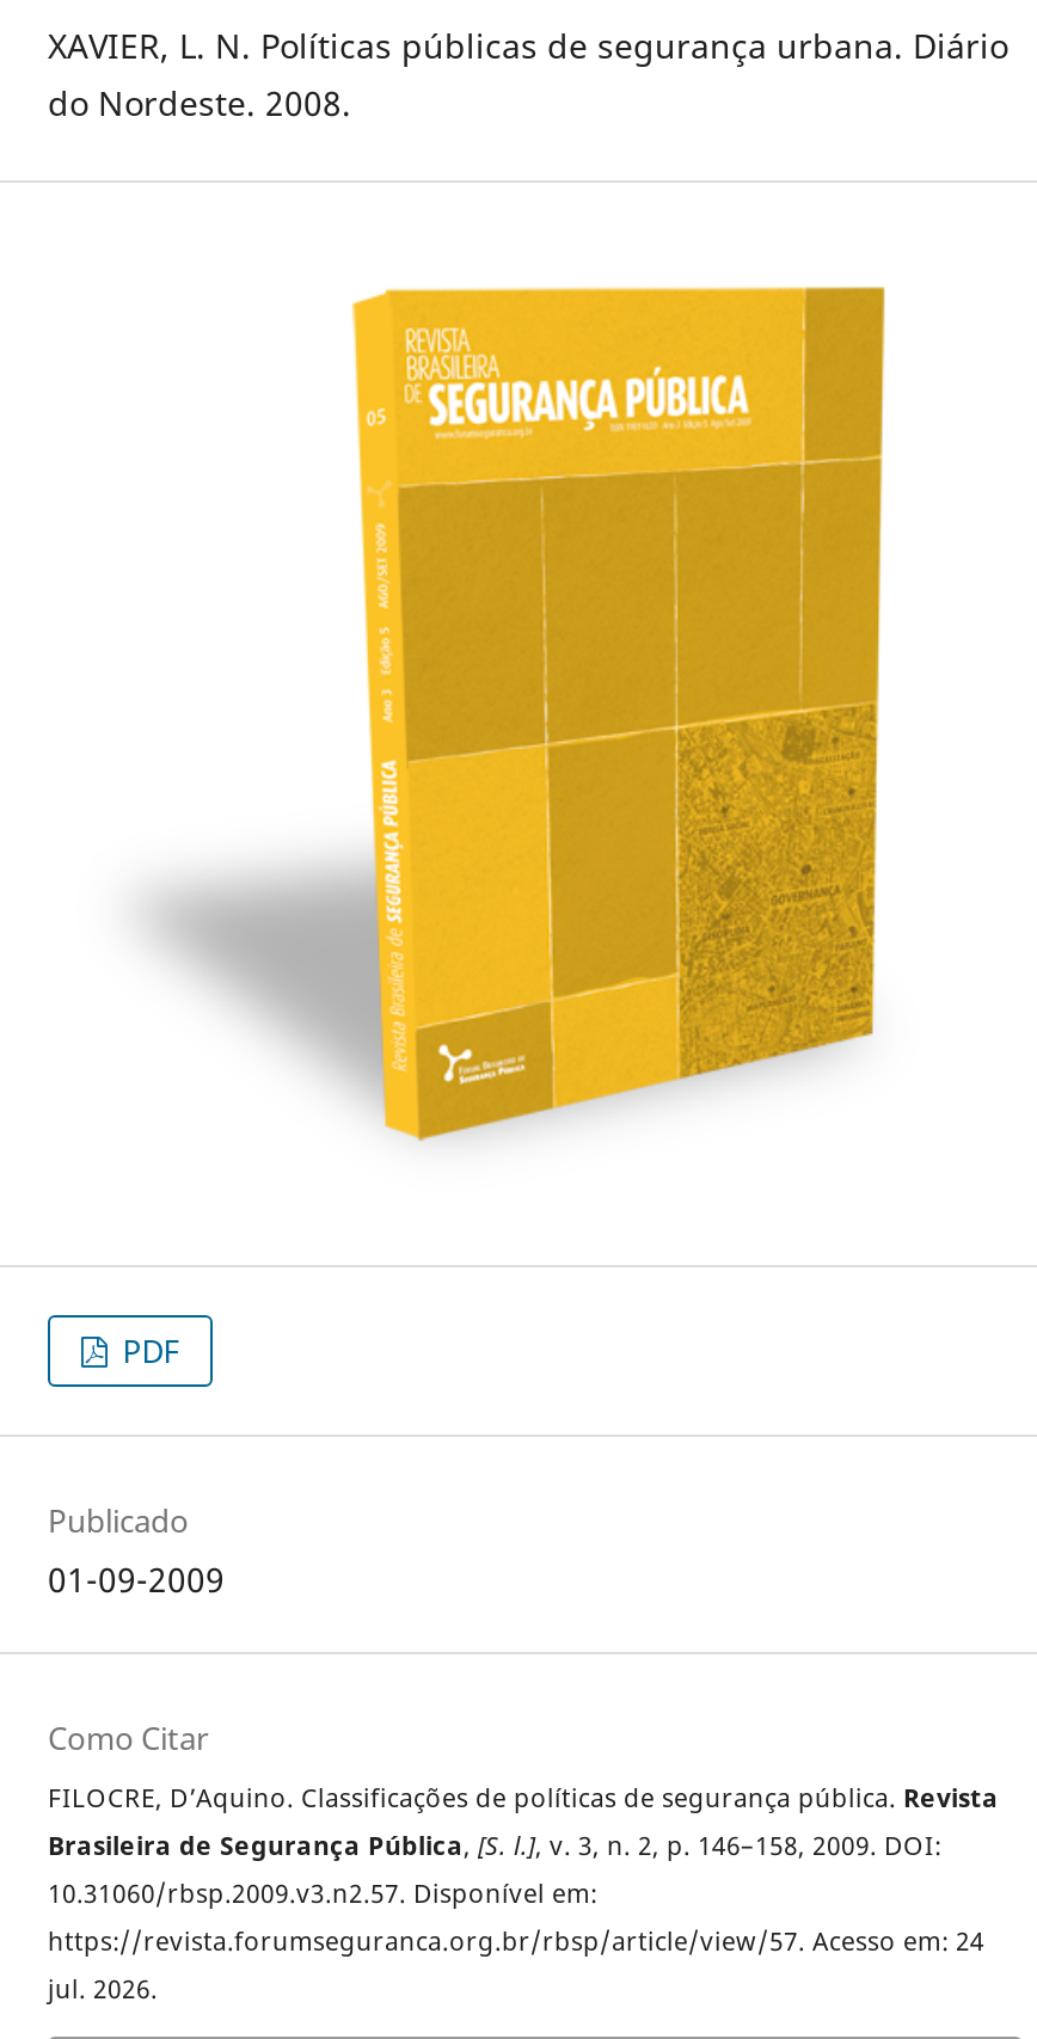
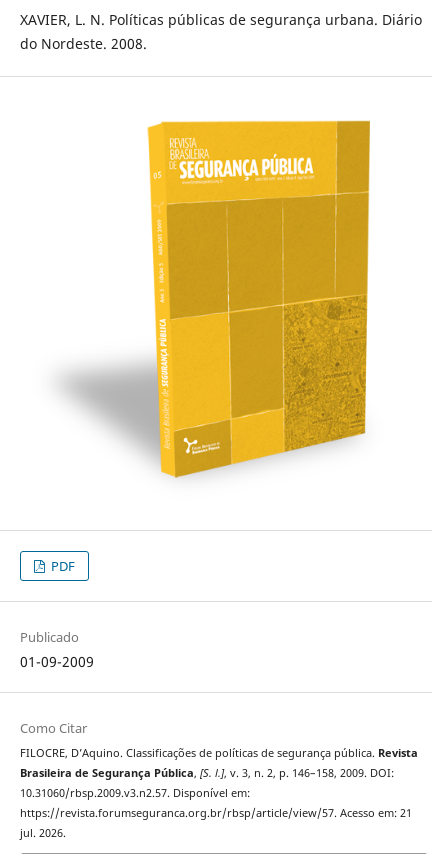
- https://revista.forumseguranca.org.br/rbsp/article/view/57. Acesso em: 24
+ https://revista.forumseguranca.org.br/rbsp/article/view/57. Acesso em: 21
